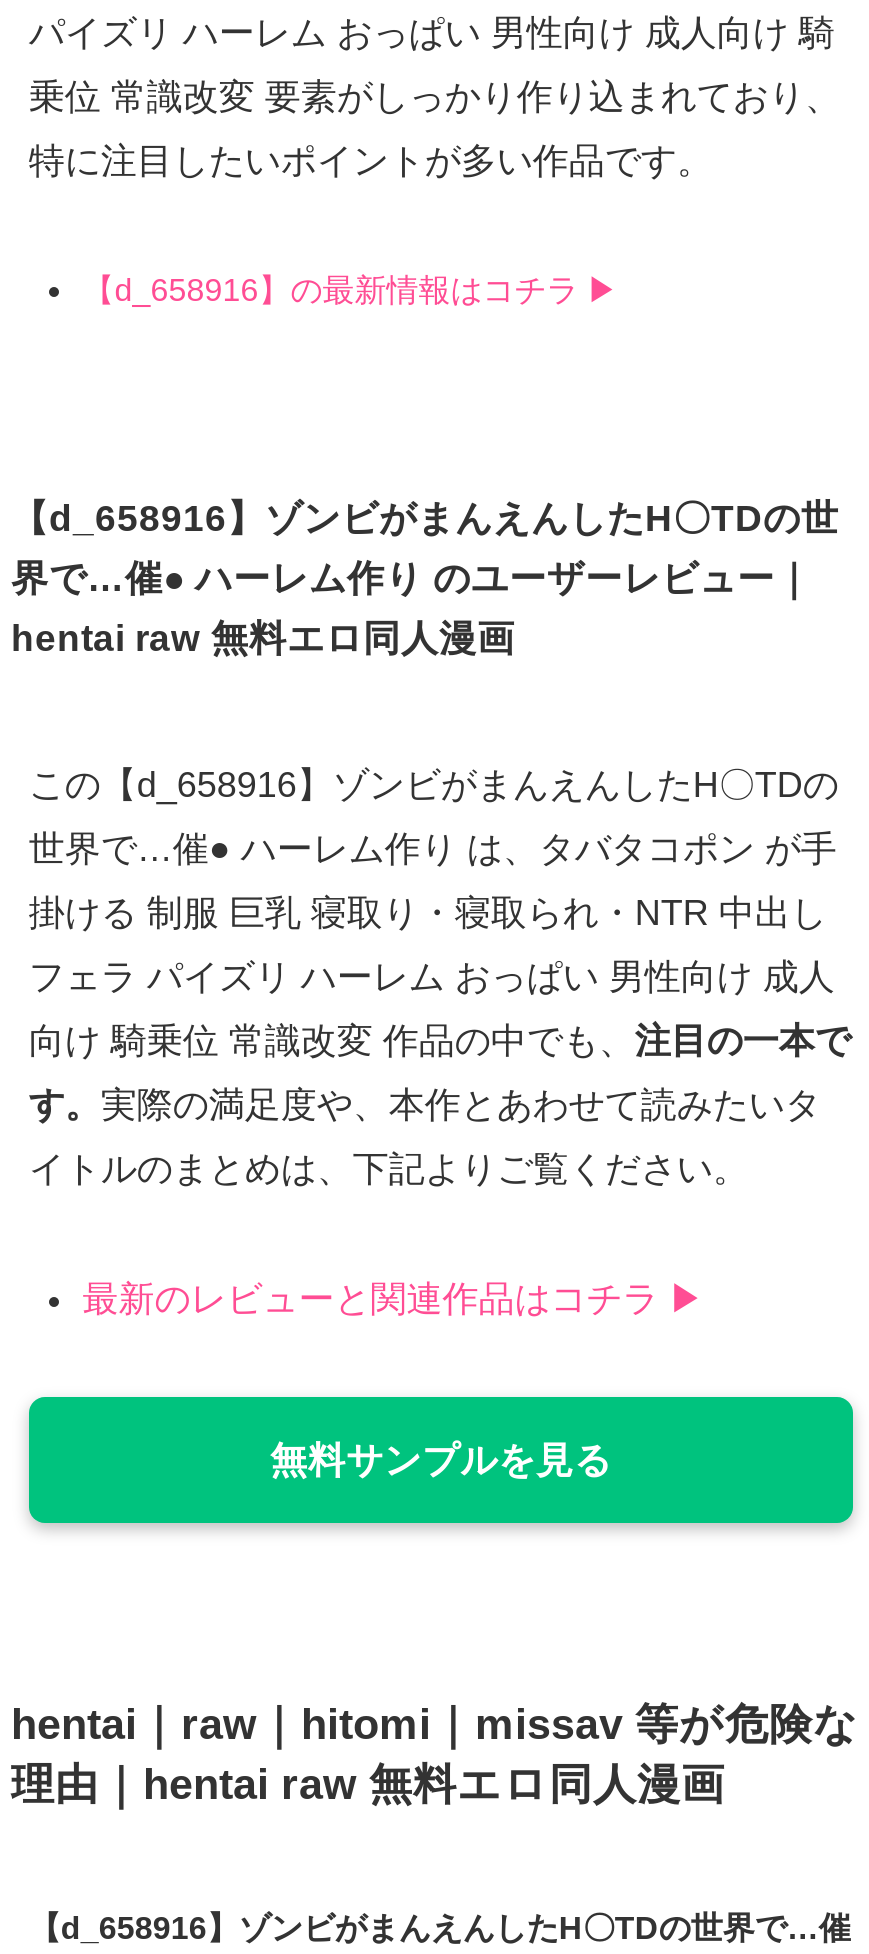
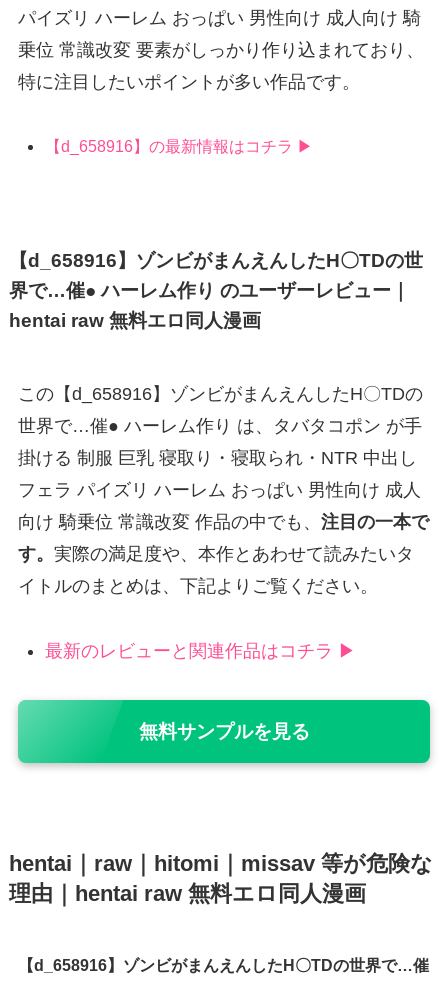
+ [image]
